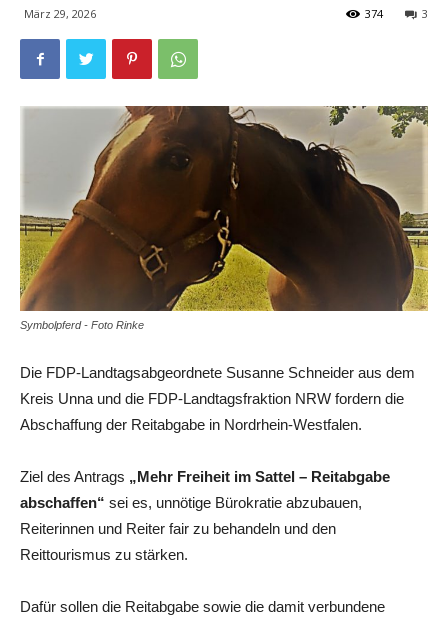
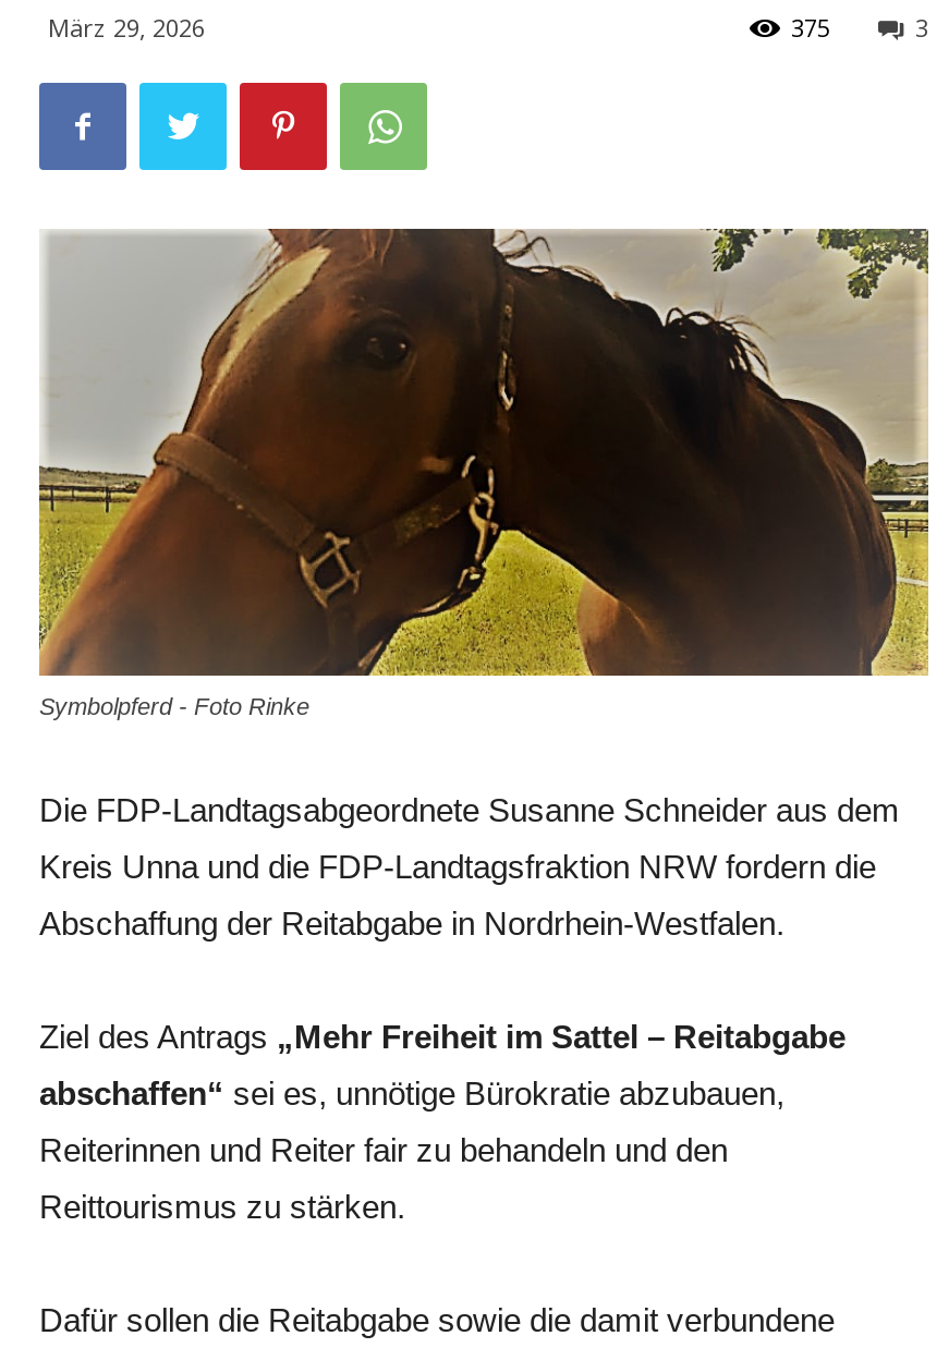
- 374
+ 375
